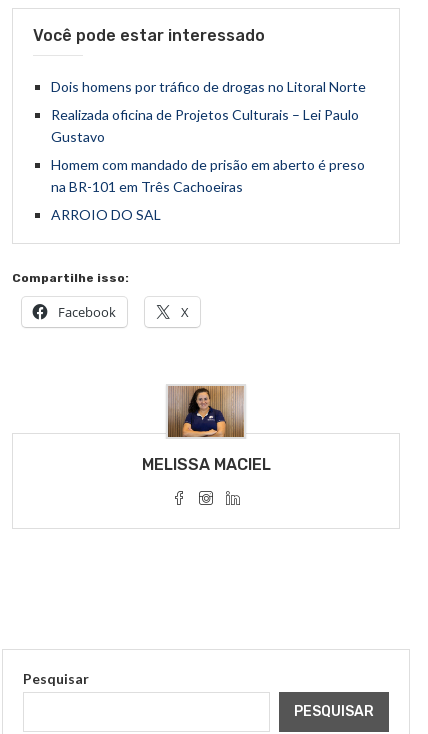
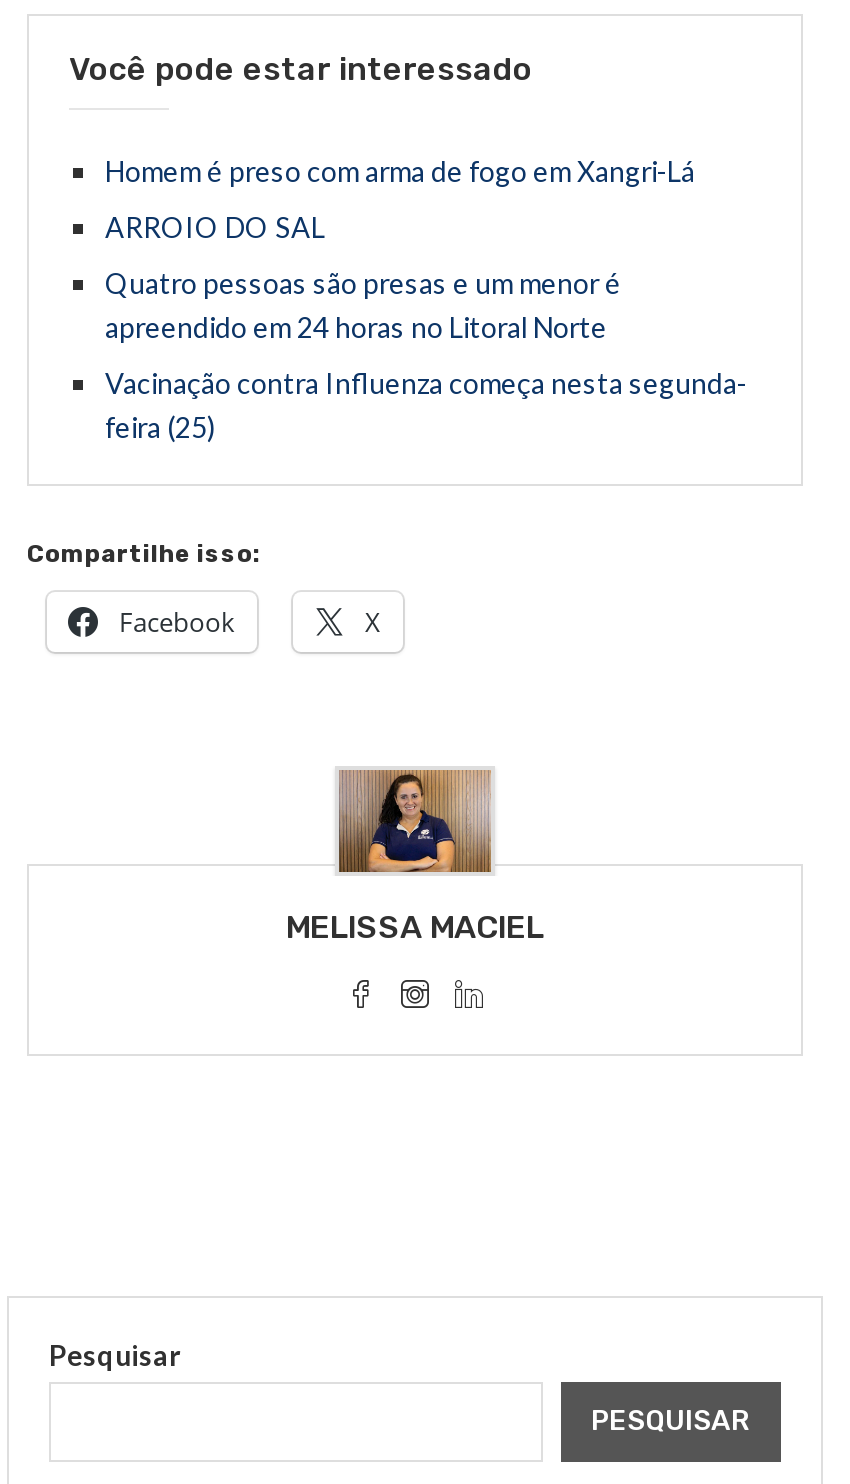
- Dois homens por tráfico de drogas no Litoral Norte
- Realizada oficina de Projetos Culturais – Lei Paulo
- Gustavo
- Homem com mandado de prisão em aberto é preso
- na BR-101 em Três Cachoeiras
+ Homem é preso com arma de fogo em Xangri-Lá

moved up: ARROIO DO SAL

+ Quatro pessoas são presas e um menor é
+ apreendido em 24 horas no Litoral Norte
+ Vacinação contra Influenza começa nesta segunda-
+ feira (25)
